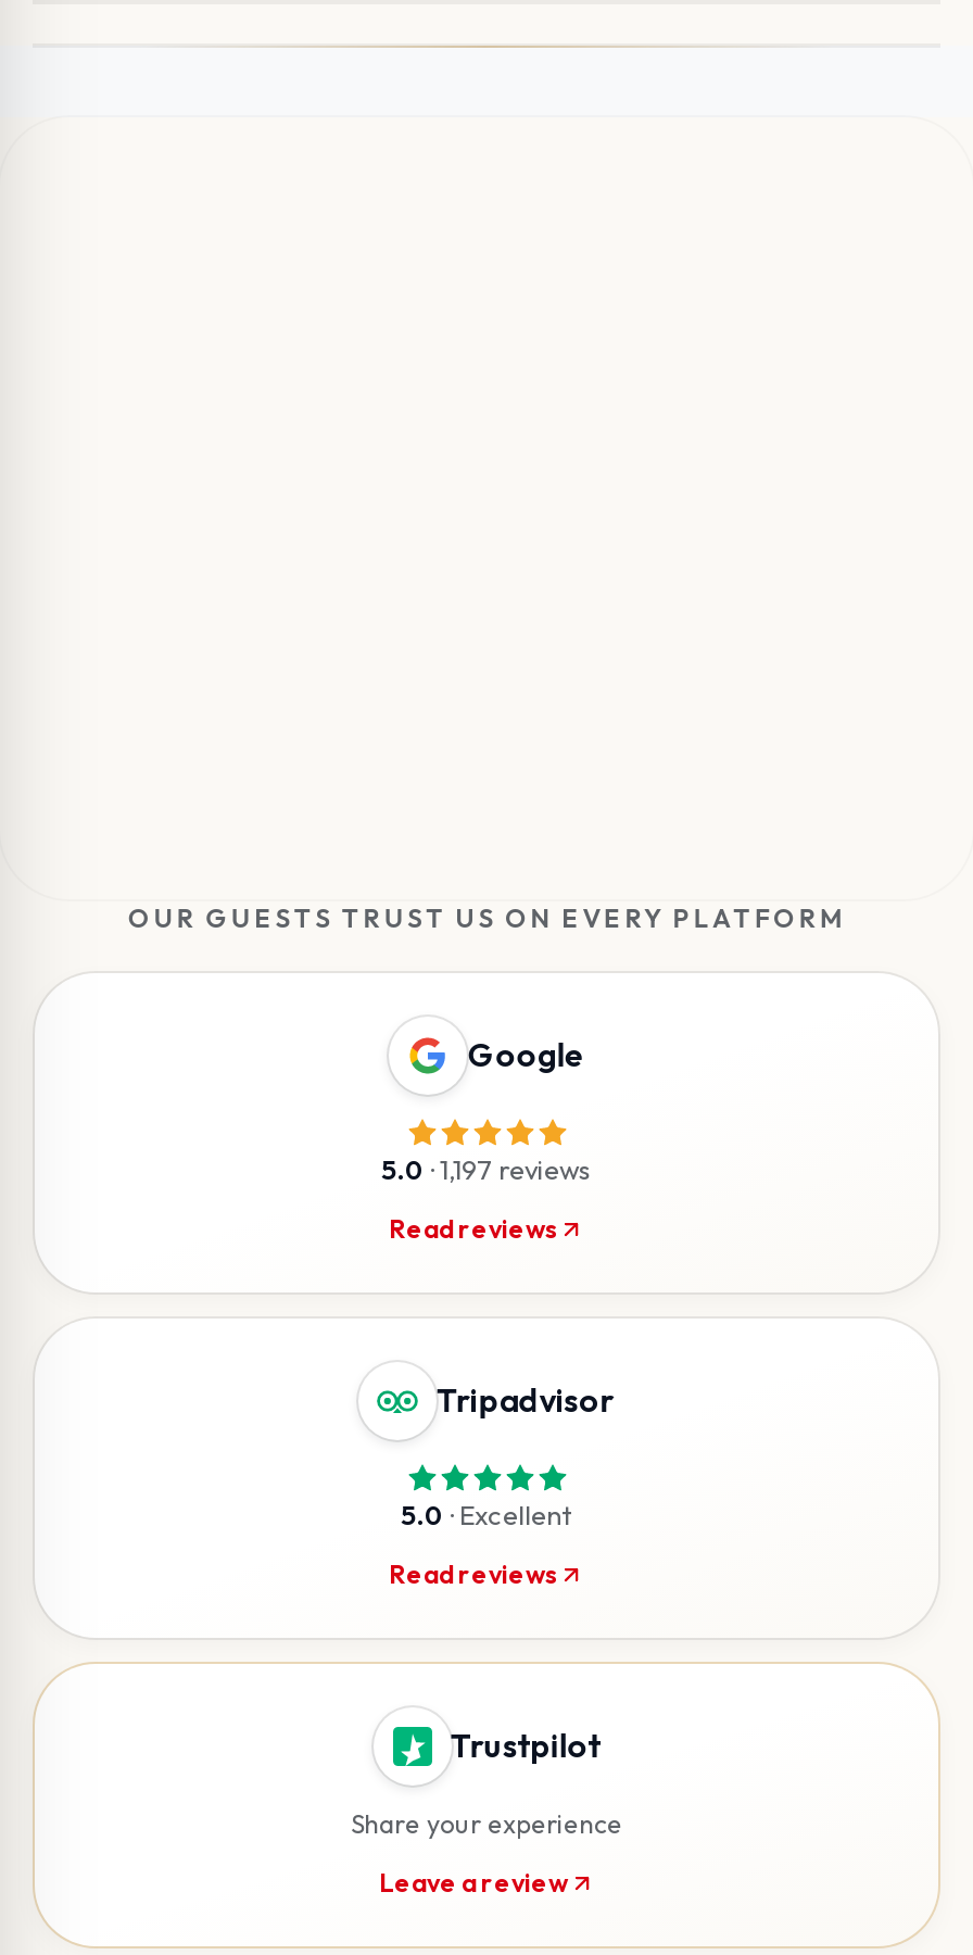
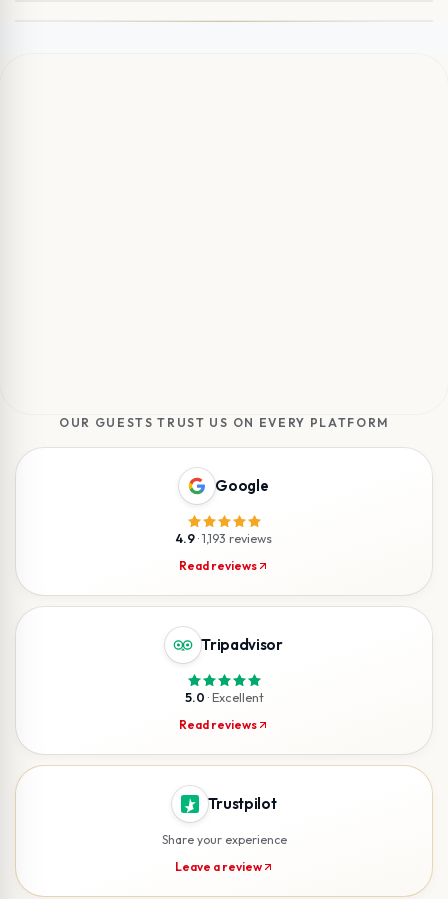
- 5.0 · 1,197 reviews
+ 4.9 · 1,193 reviews
